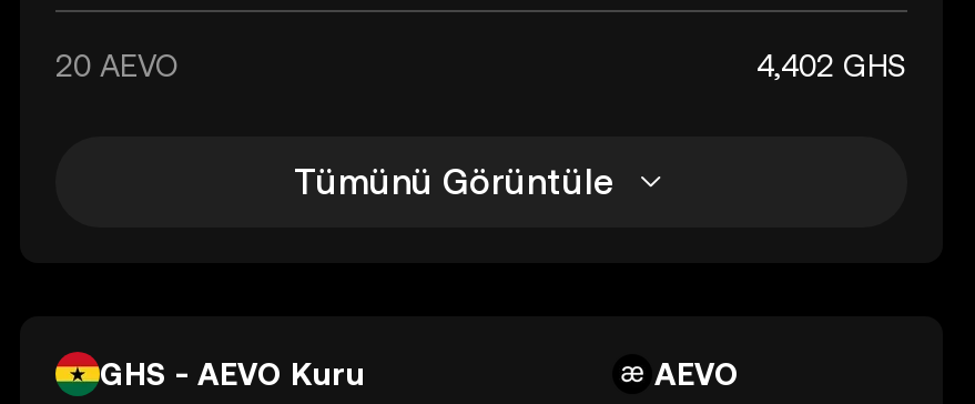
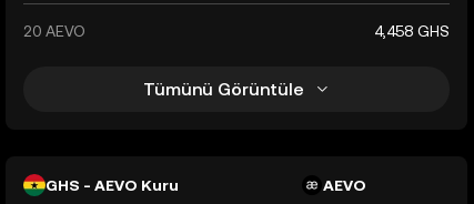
- 4,402 GHS
+ 4,458 GHS
